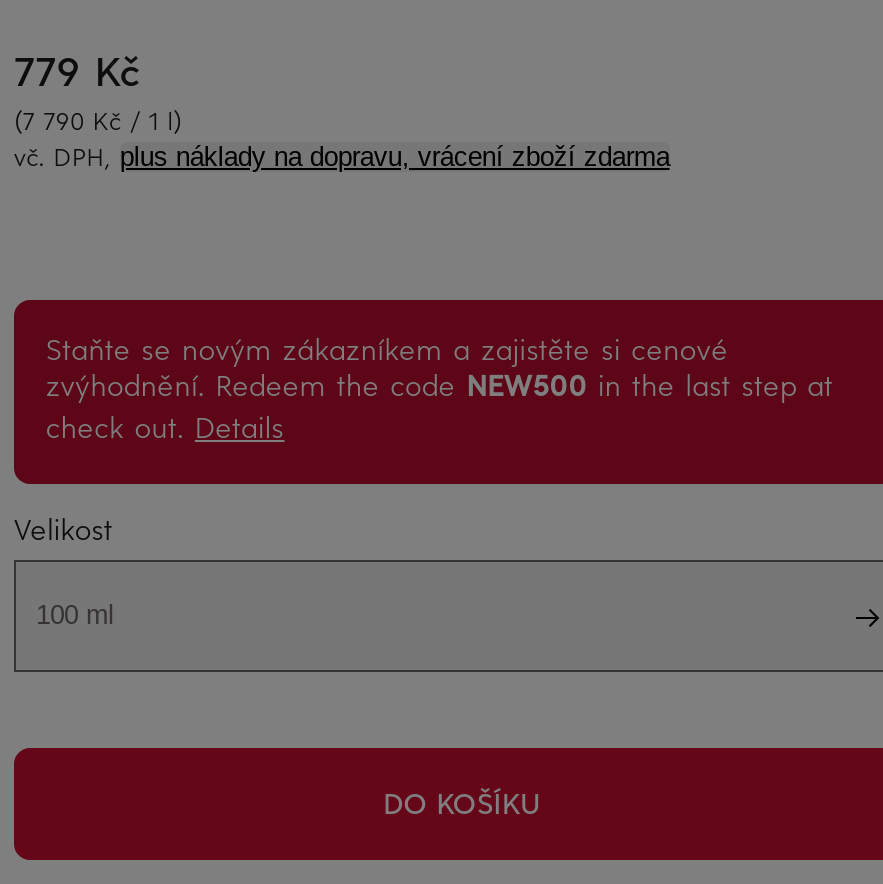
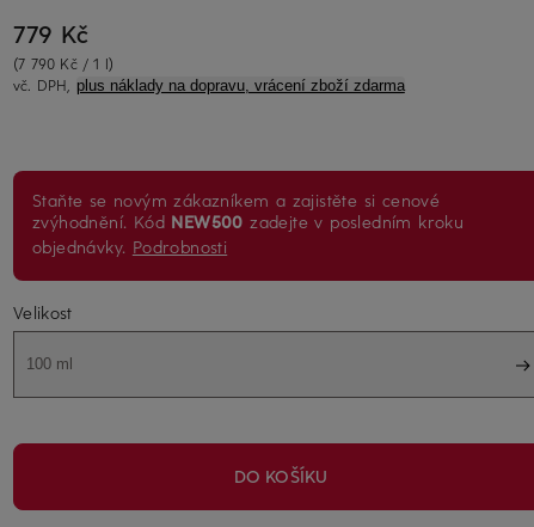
- zvýhodnění. Redeem the code NEW500 in the last step at
- check out. Details
+ zvýhodnění. Kód NEW500 zadejte v posledním kroku
+ objednávky. Podrobnosti
